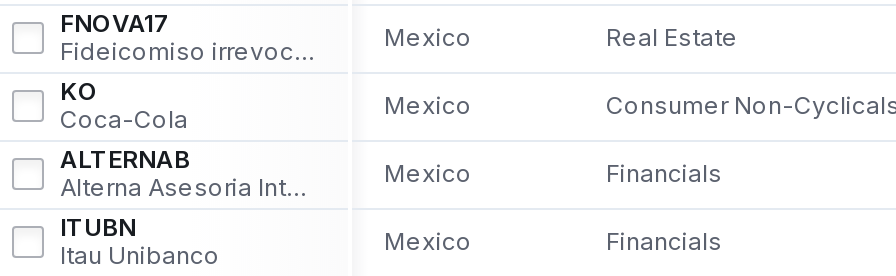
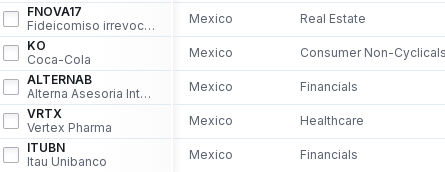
+ VRTX
+ Vertex Pharma
+ Mexico
+ Healthcare
